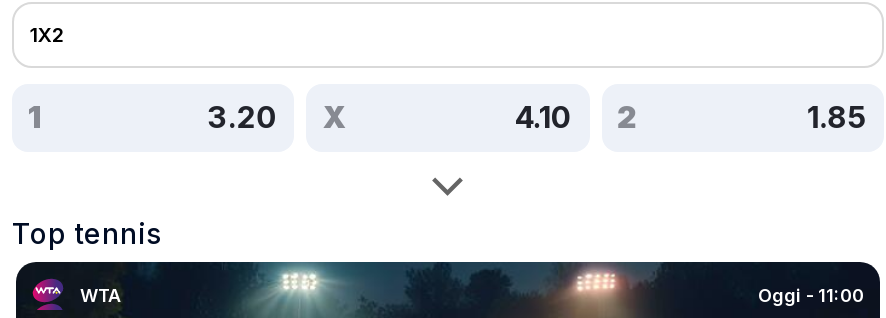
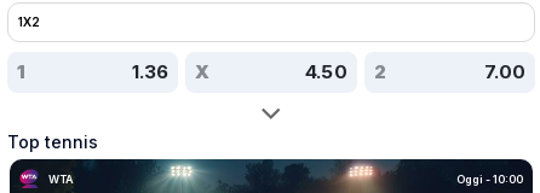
- 3.20 X
+ 1.36 X

- 4.10 2
+ 4.50 2

- 1.85
+ 7.00

- Oggi - 11:00
+ Oggi - 10:00
